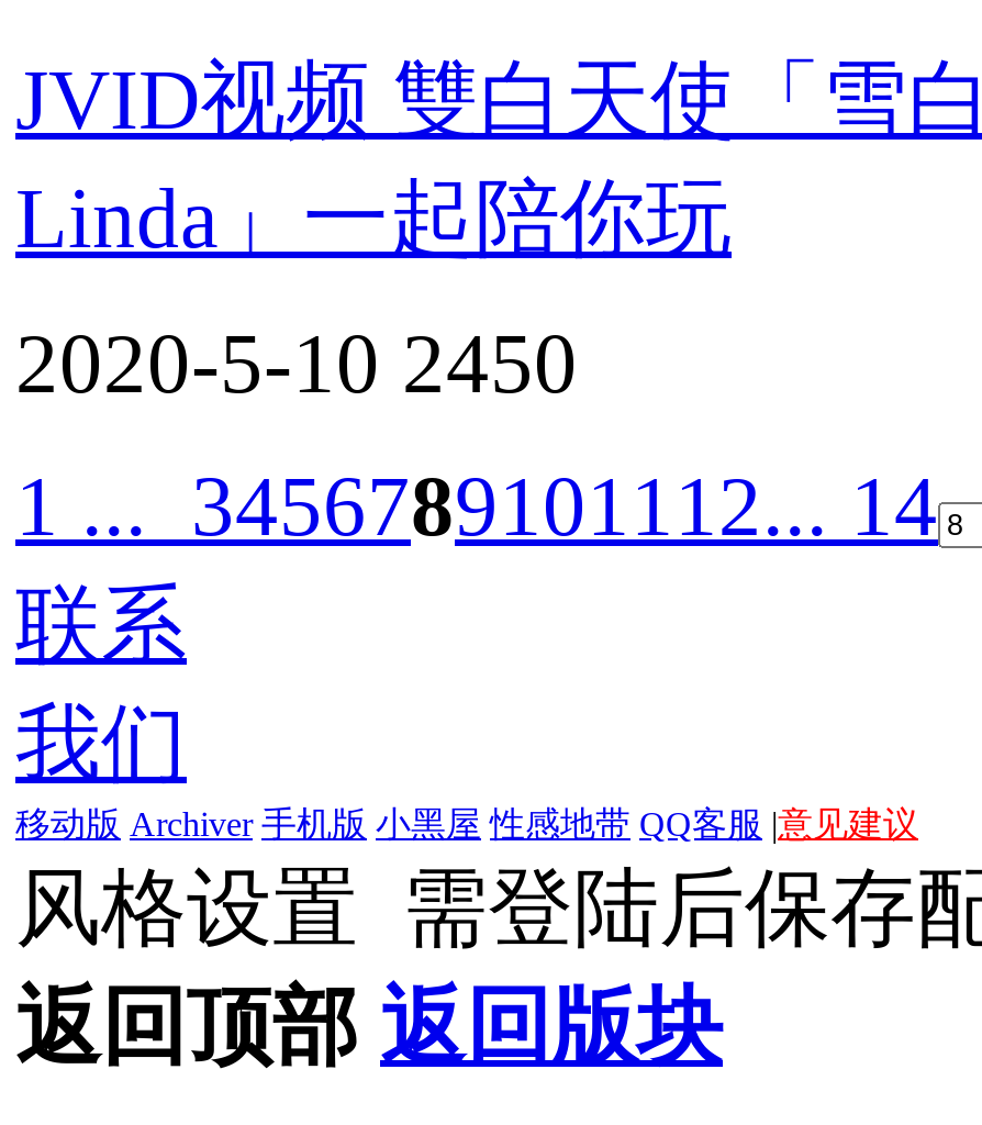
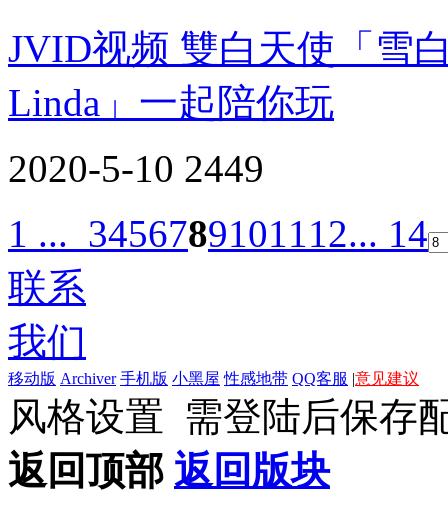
- 2020-5-10 2450
+ 2020-5-10 2449
